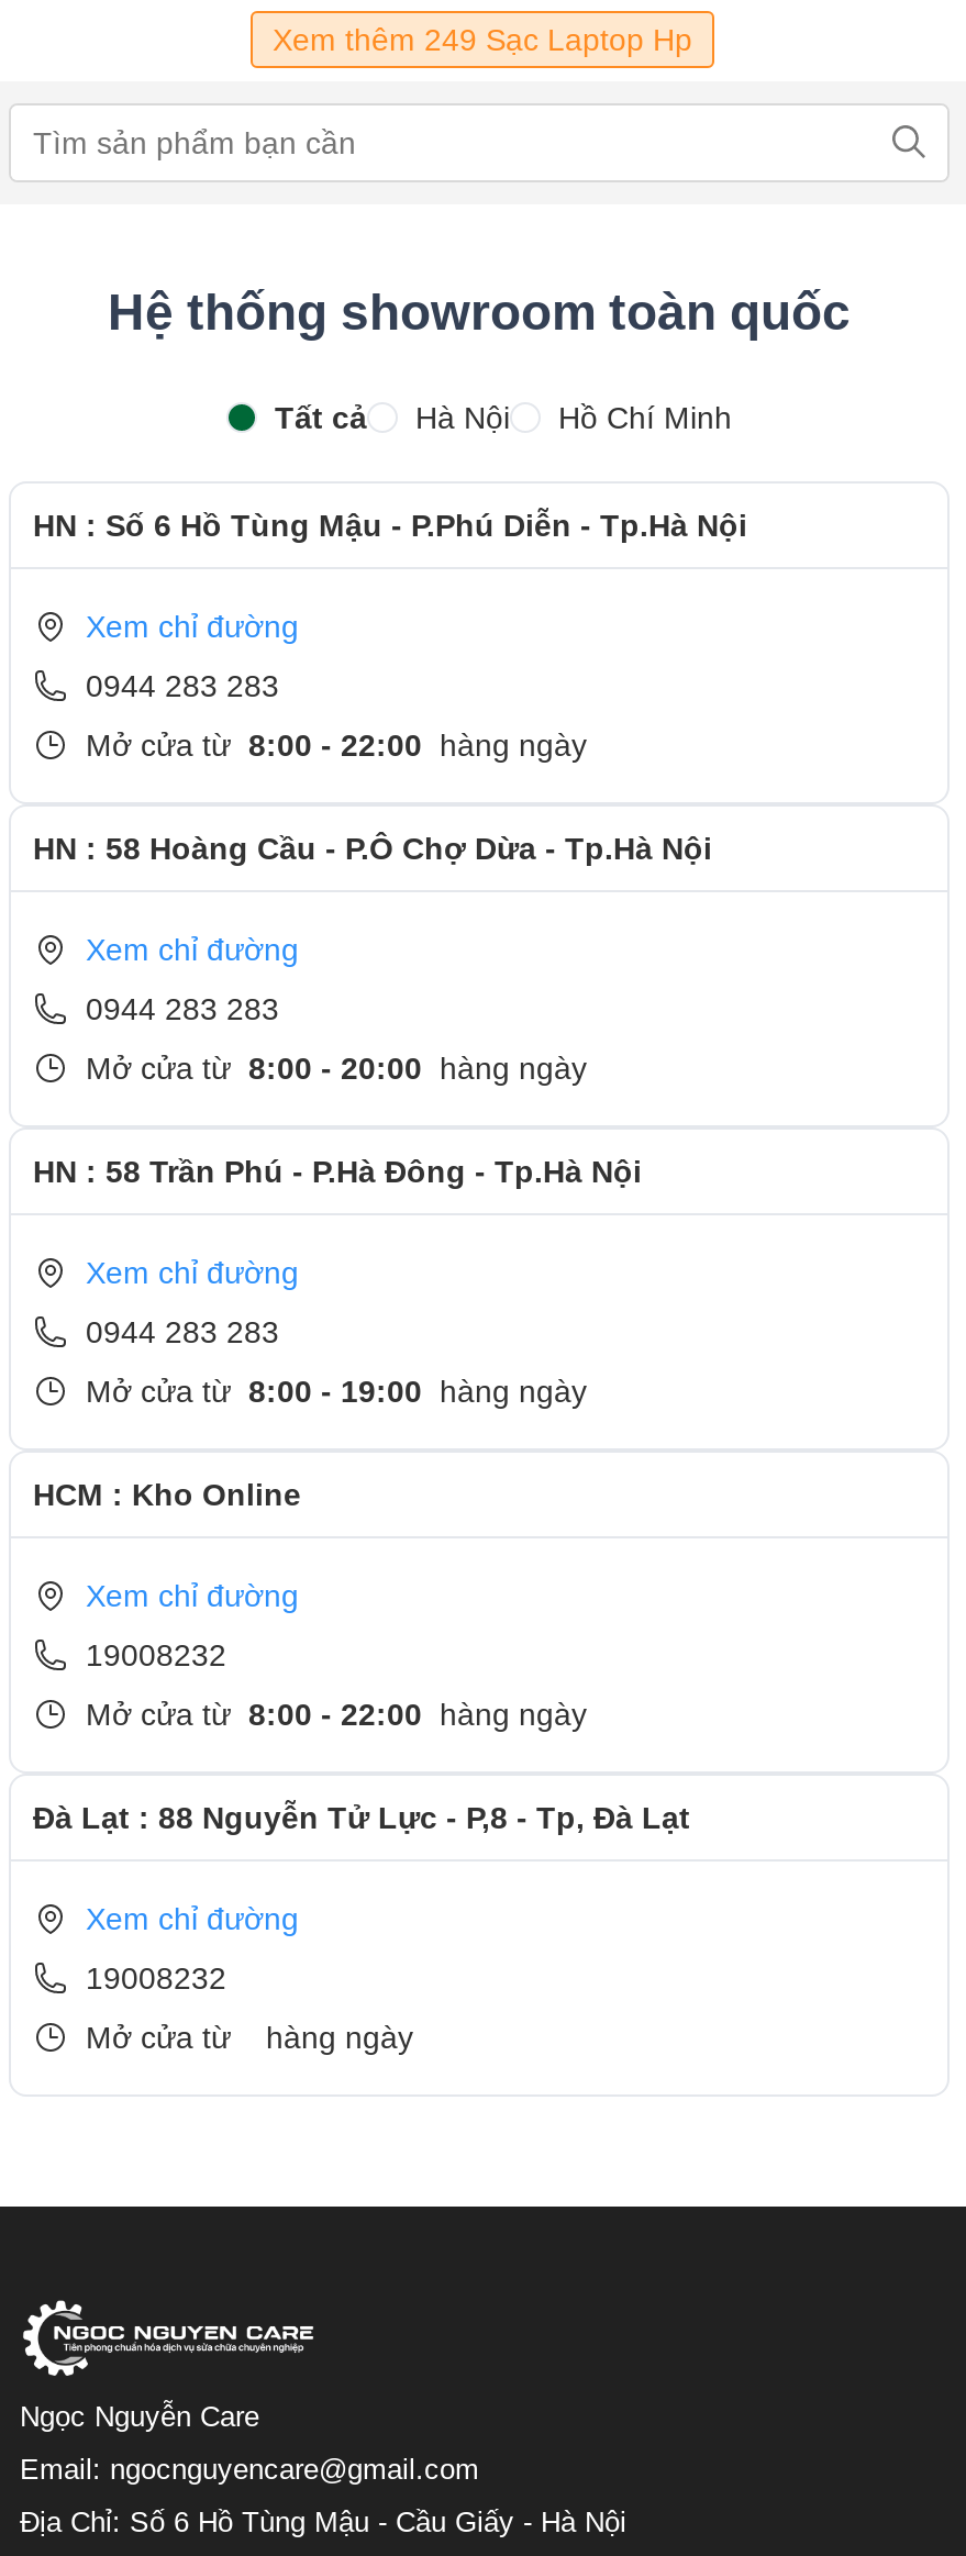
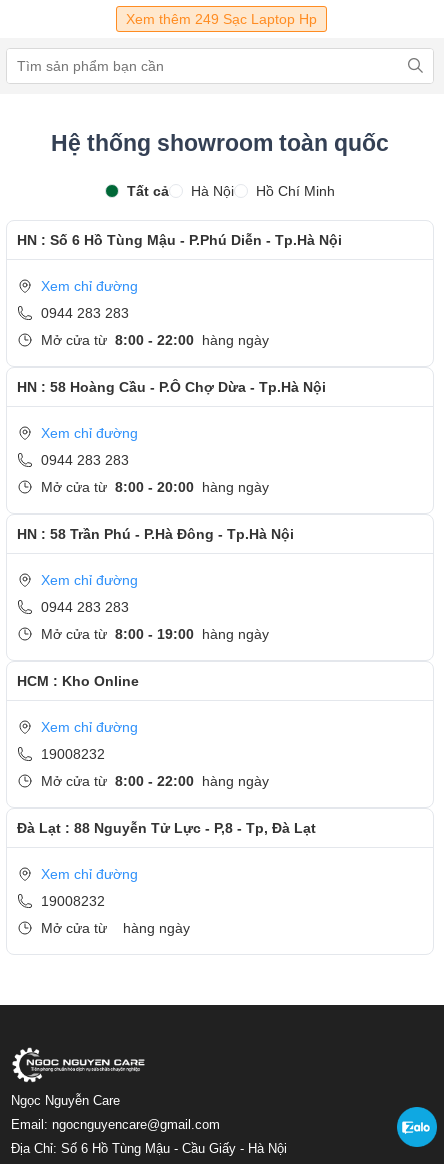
+ [image]
